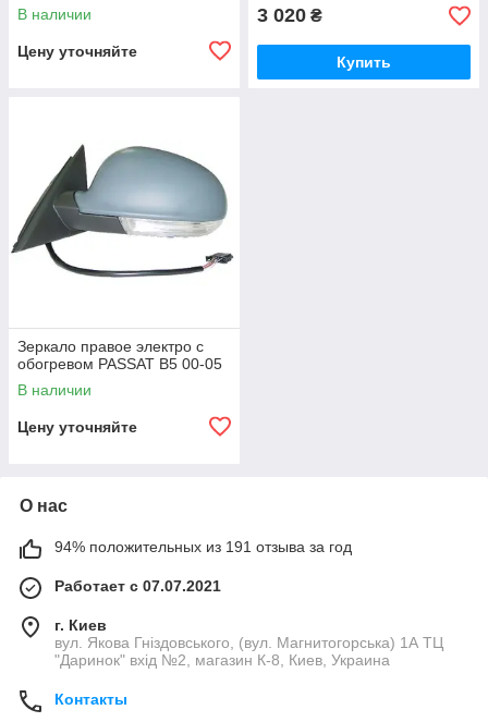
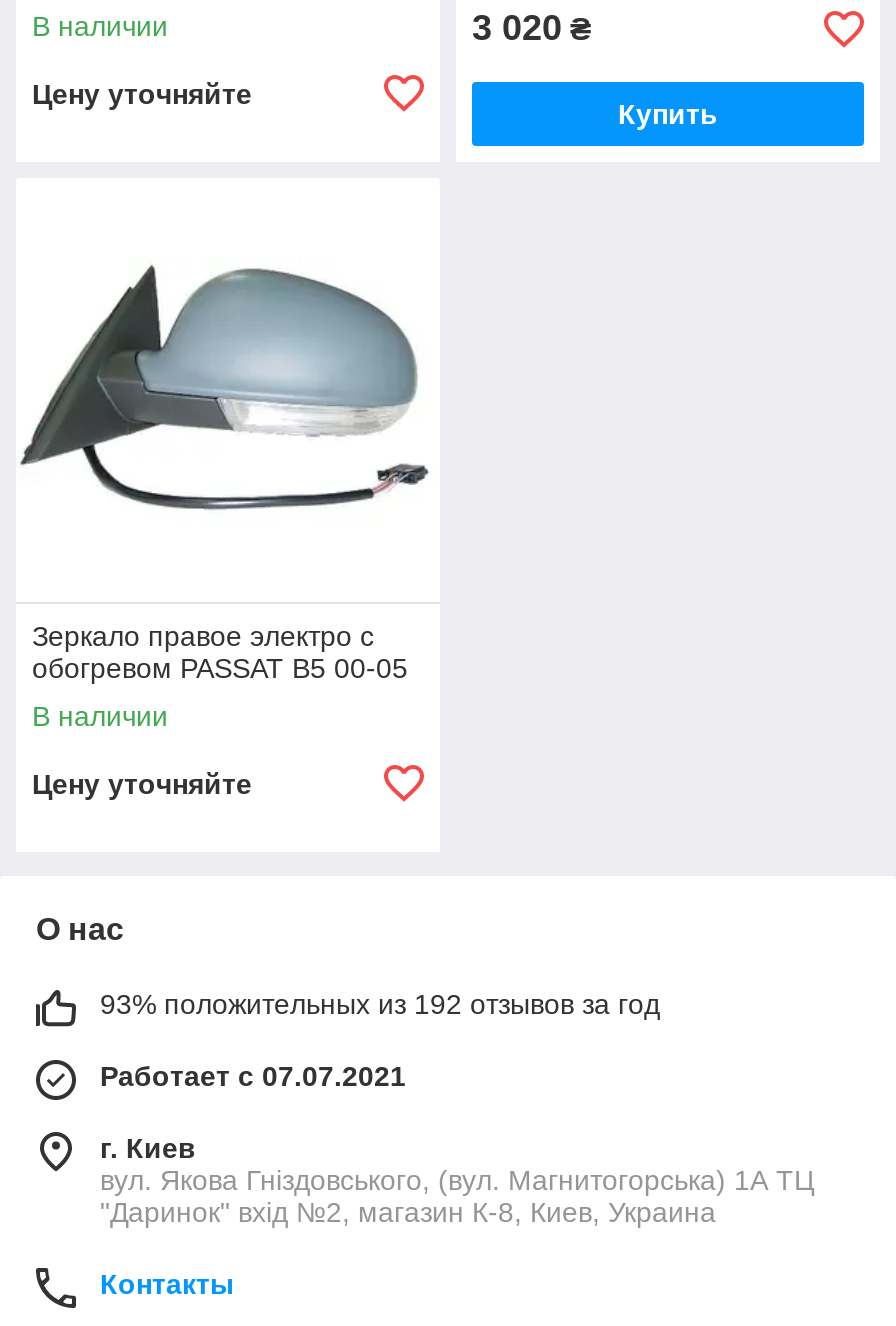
- 94% положительных из 191 отзыва за год
+ 93% положительных из 192 отзывов за год
